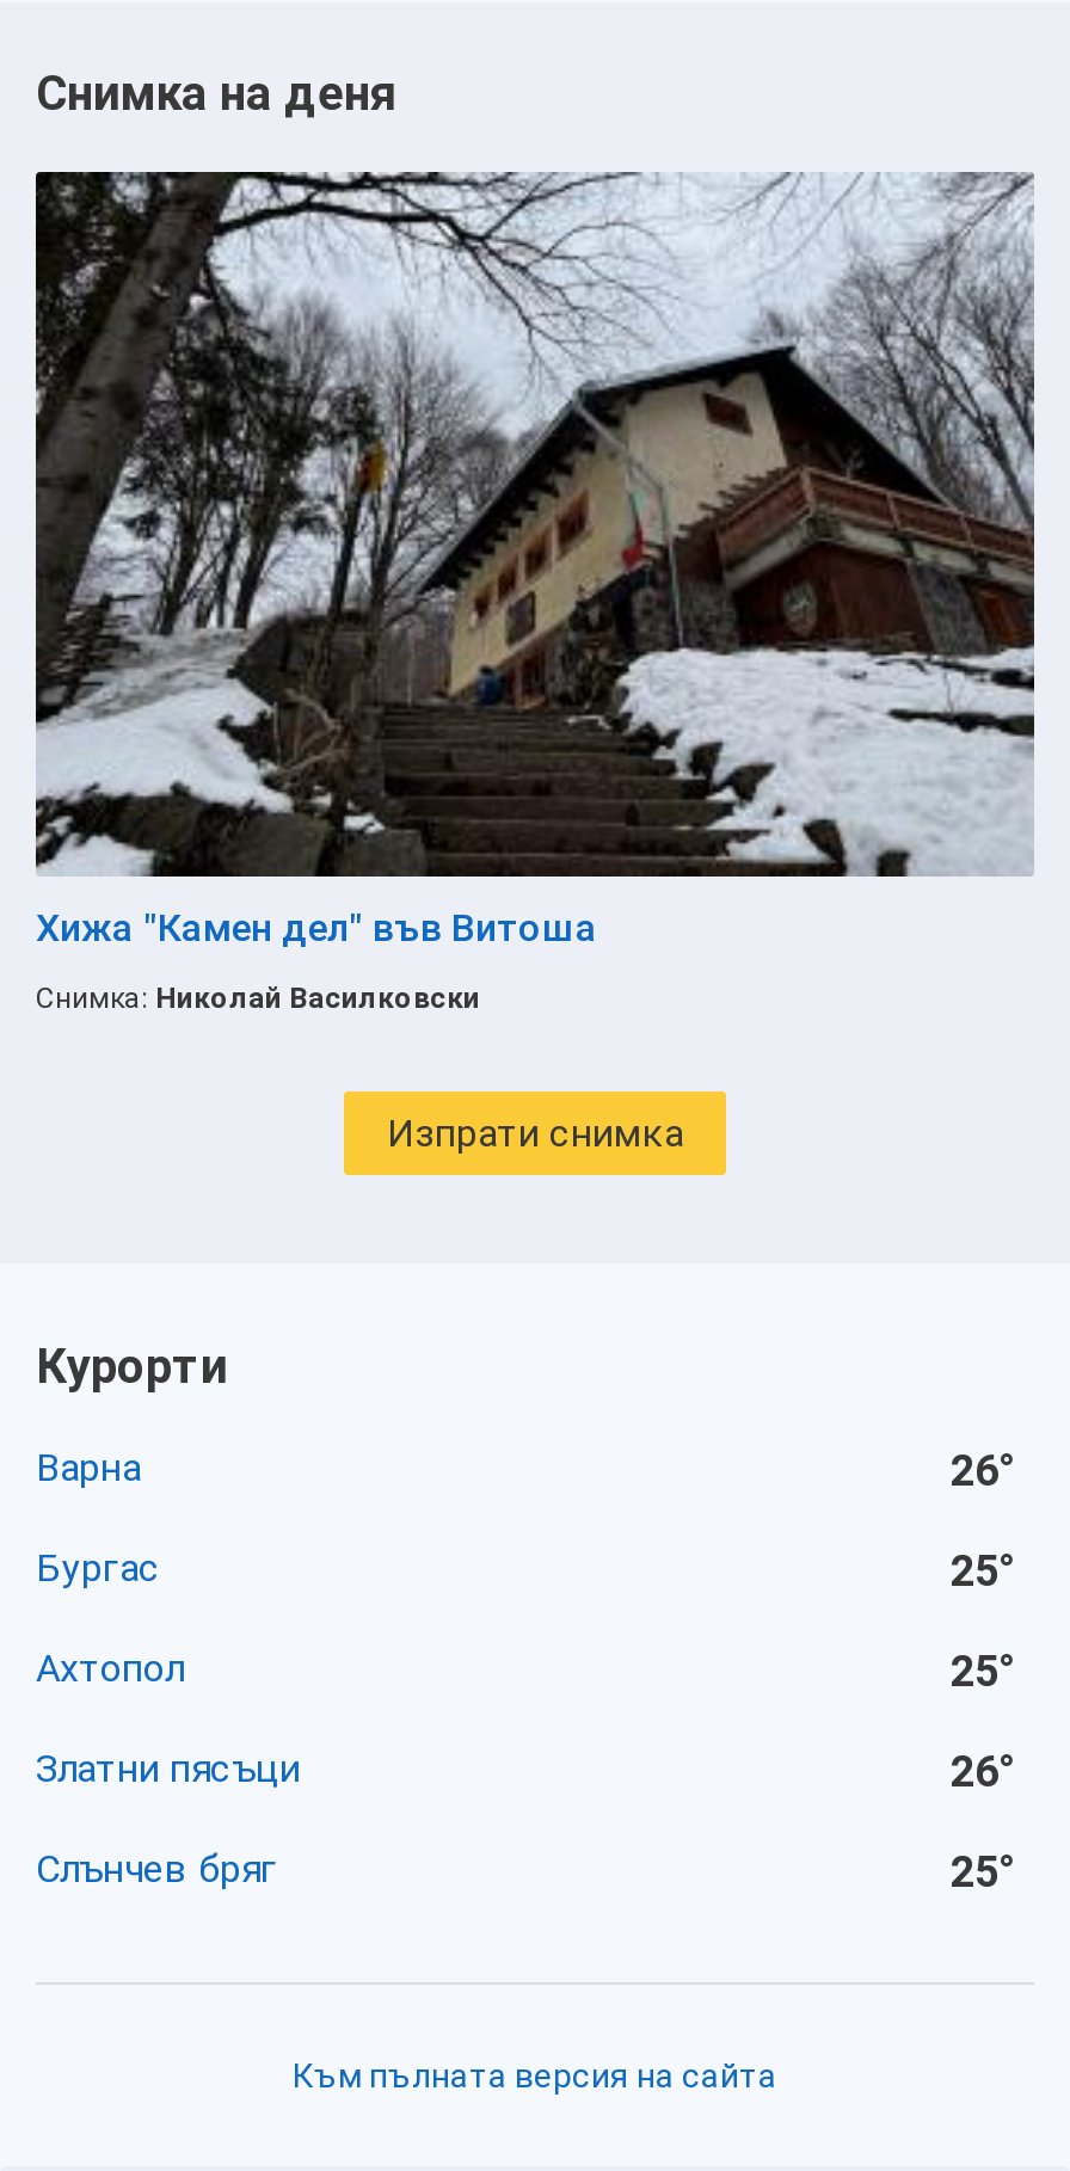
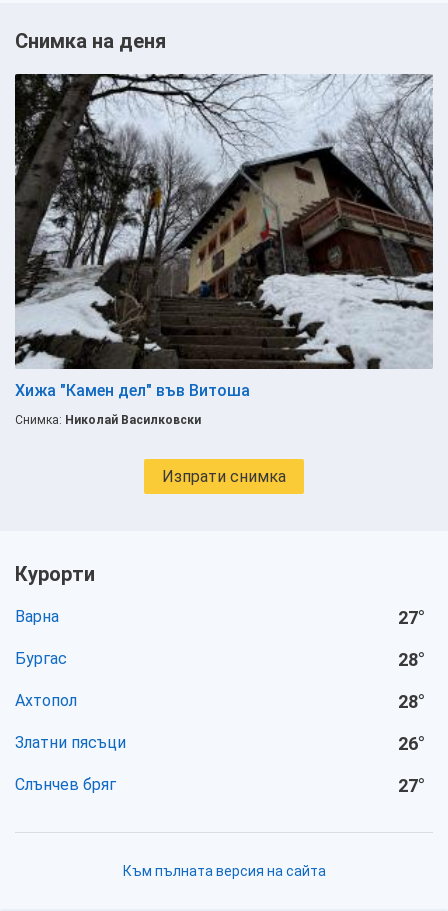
- 26°
+ 27°

- 25°
+ 28°

- 25°
+ 28°

- 25°
+ 27°
